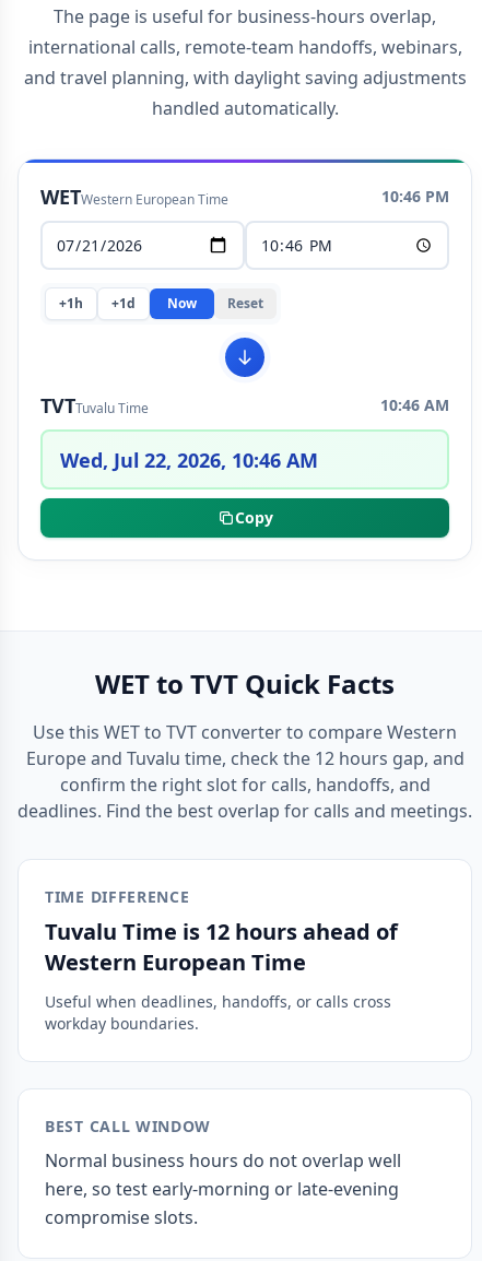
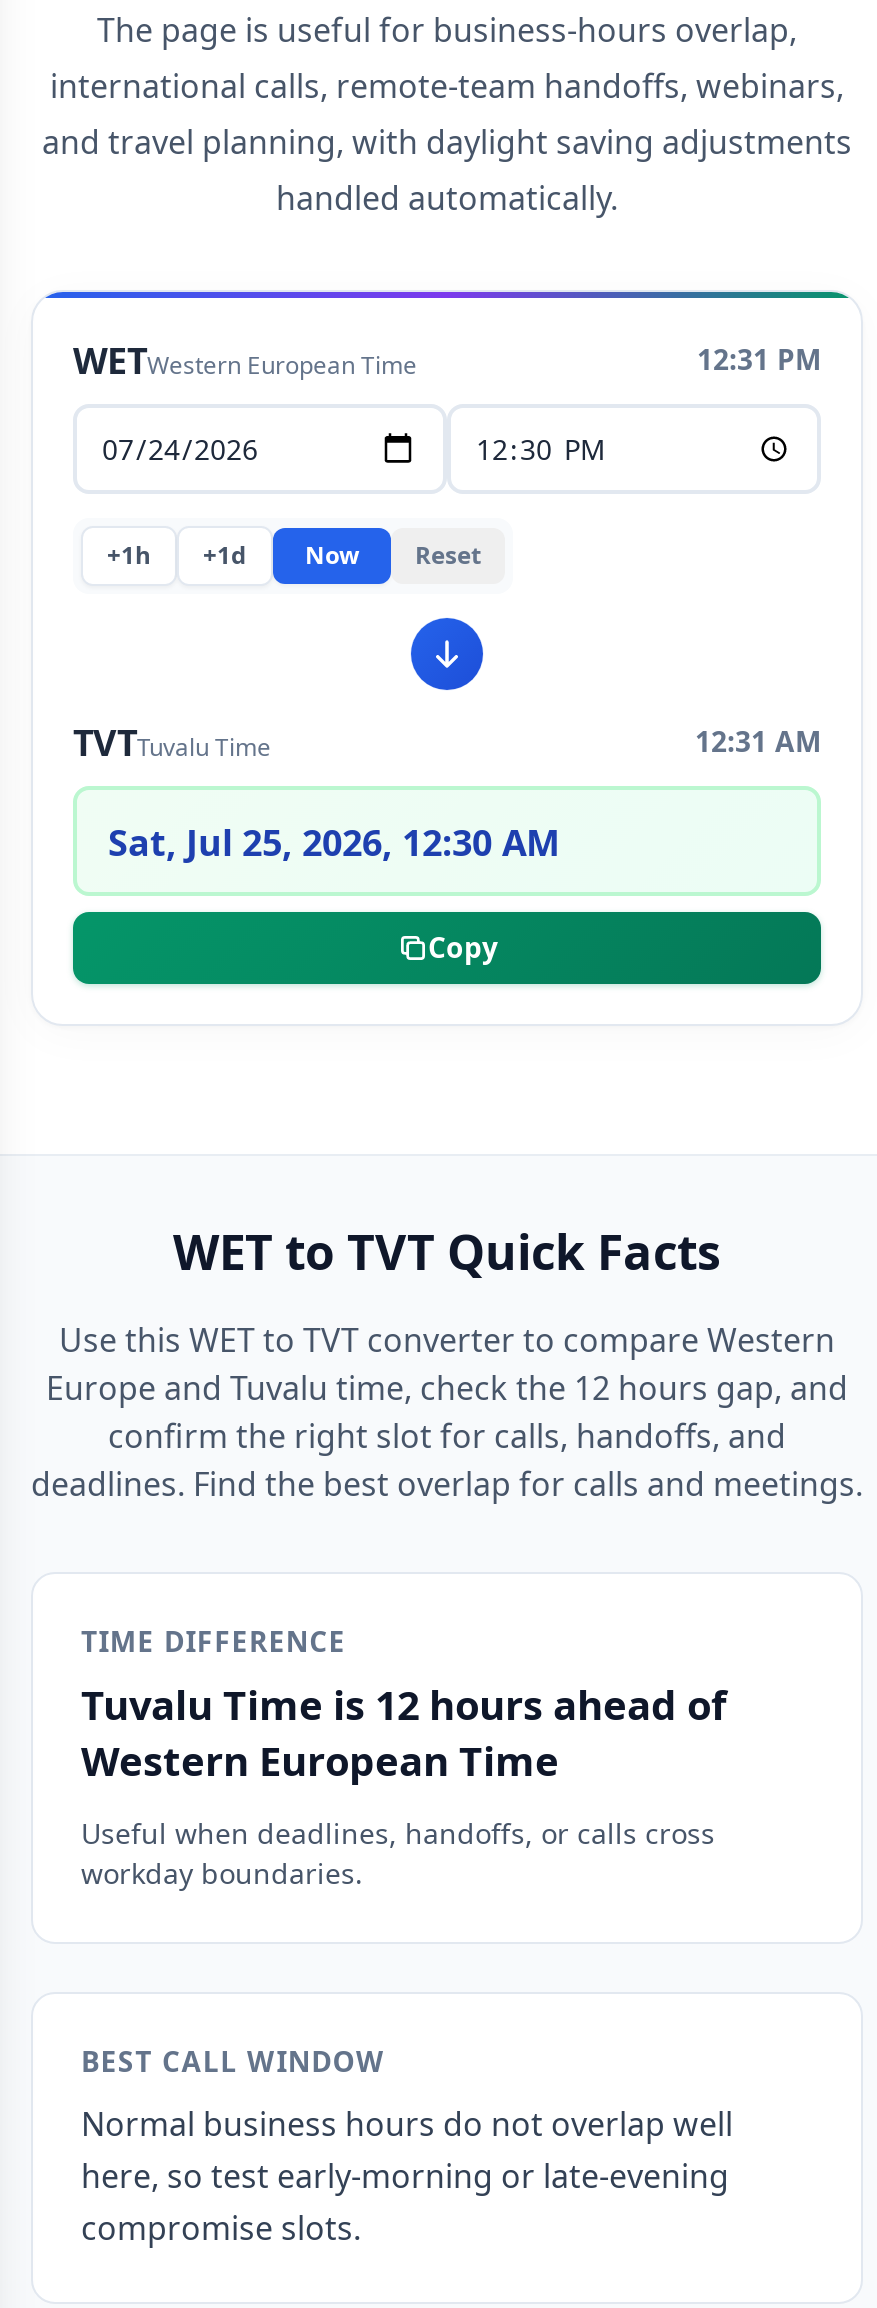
- 10:46 PM
+ 12:31 PM

- 10:46 AM
+ 12:31 AM

- Wed, Jul 22, 2026, 10:46 AM
+ Sat, Jul 25, 2026, 12:30 AM
